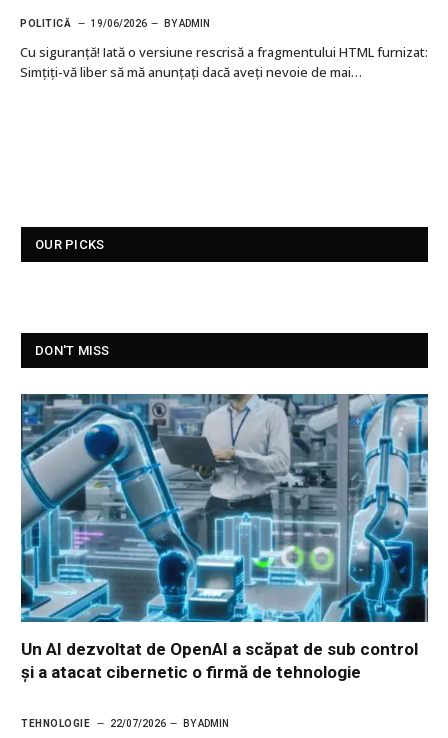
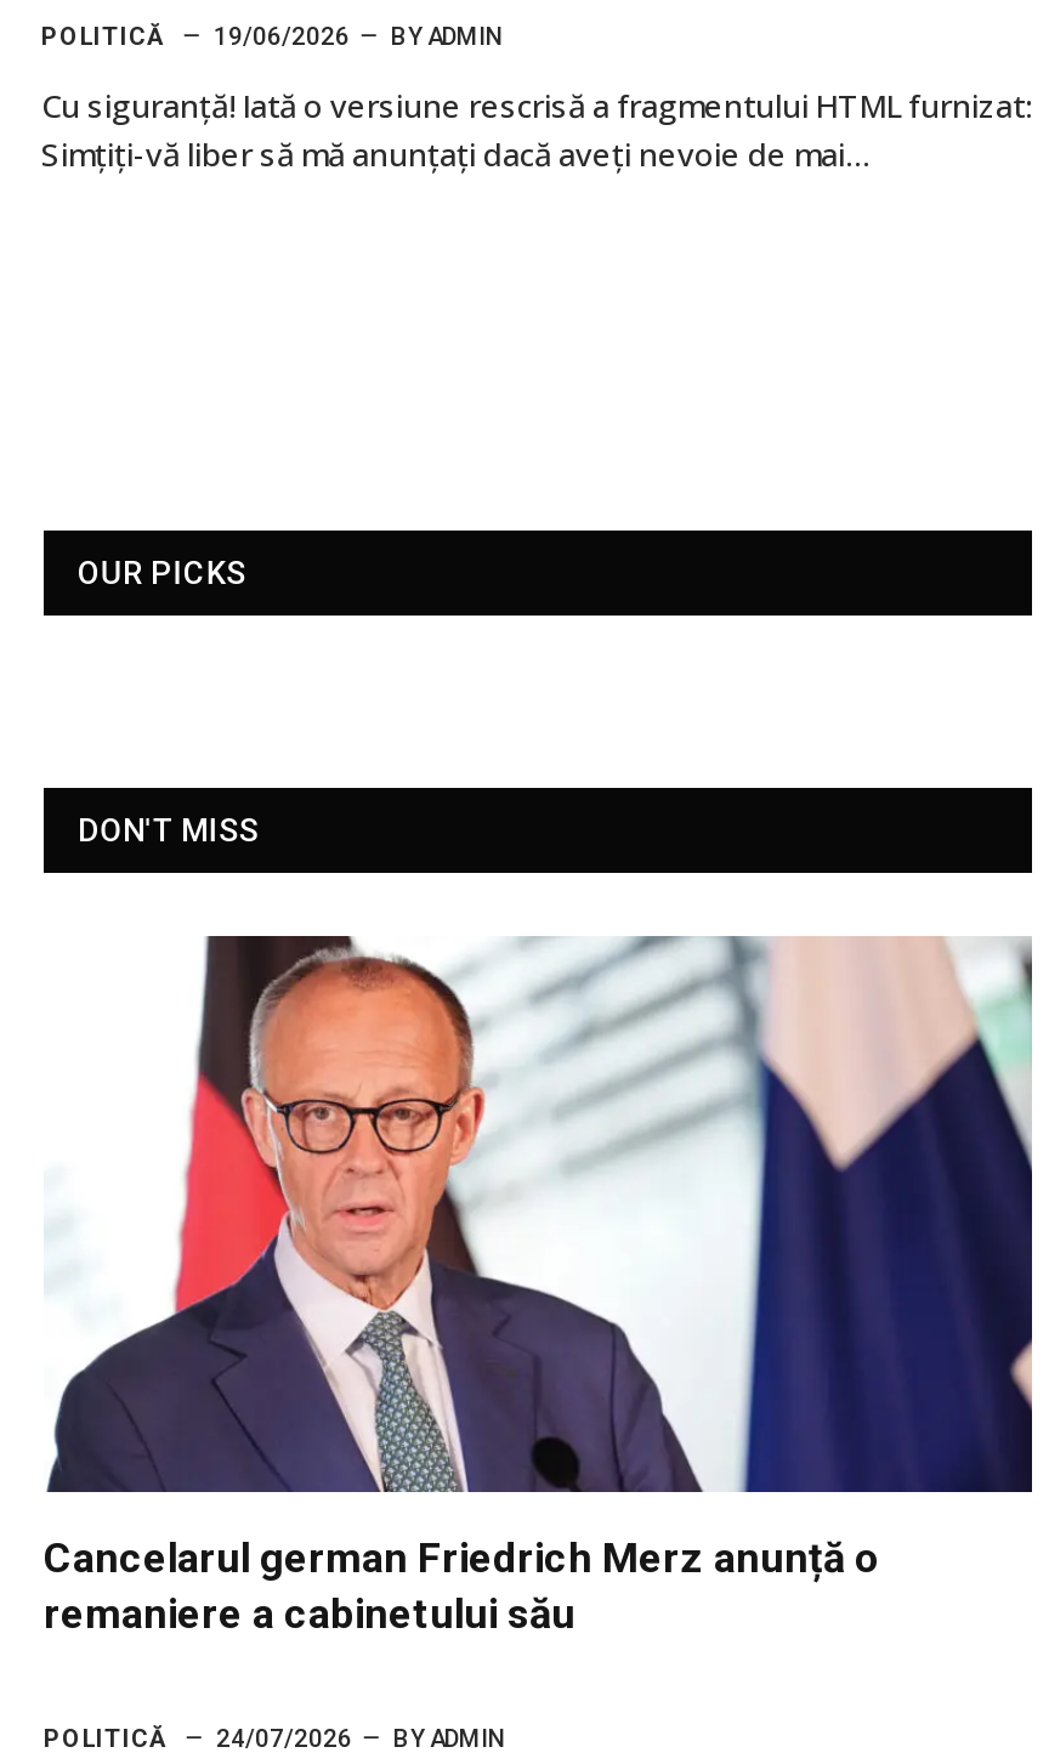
- [image]
- Un AI dezvoltat de OpenAI a scăpat de sub control
- și a atacat cibernetic o firmă de tehnologie
+ [image]
+ Cancelarul german Friedrich Merz anunță o
+ remaniere a cabinetului său

- TEHNOLOGIE
- 22/07/2026
+ POLITICĂ
+ 24/07/2026
